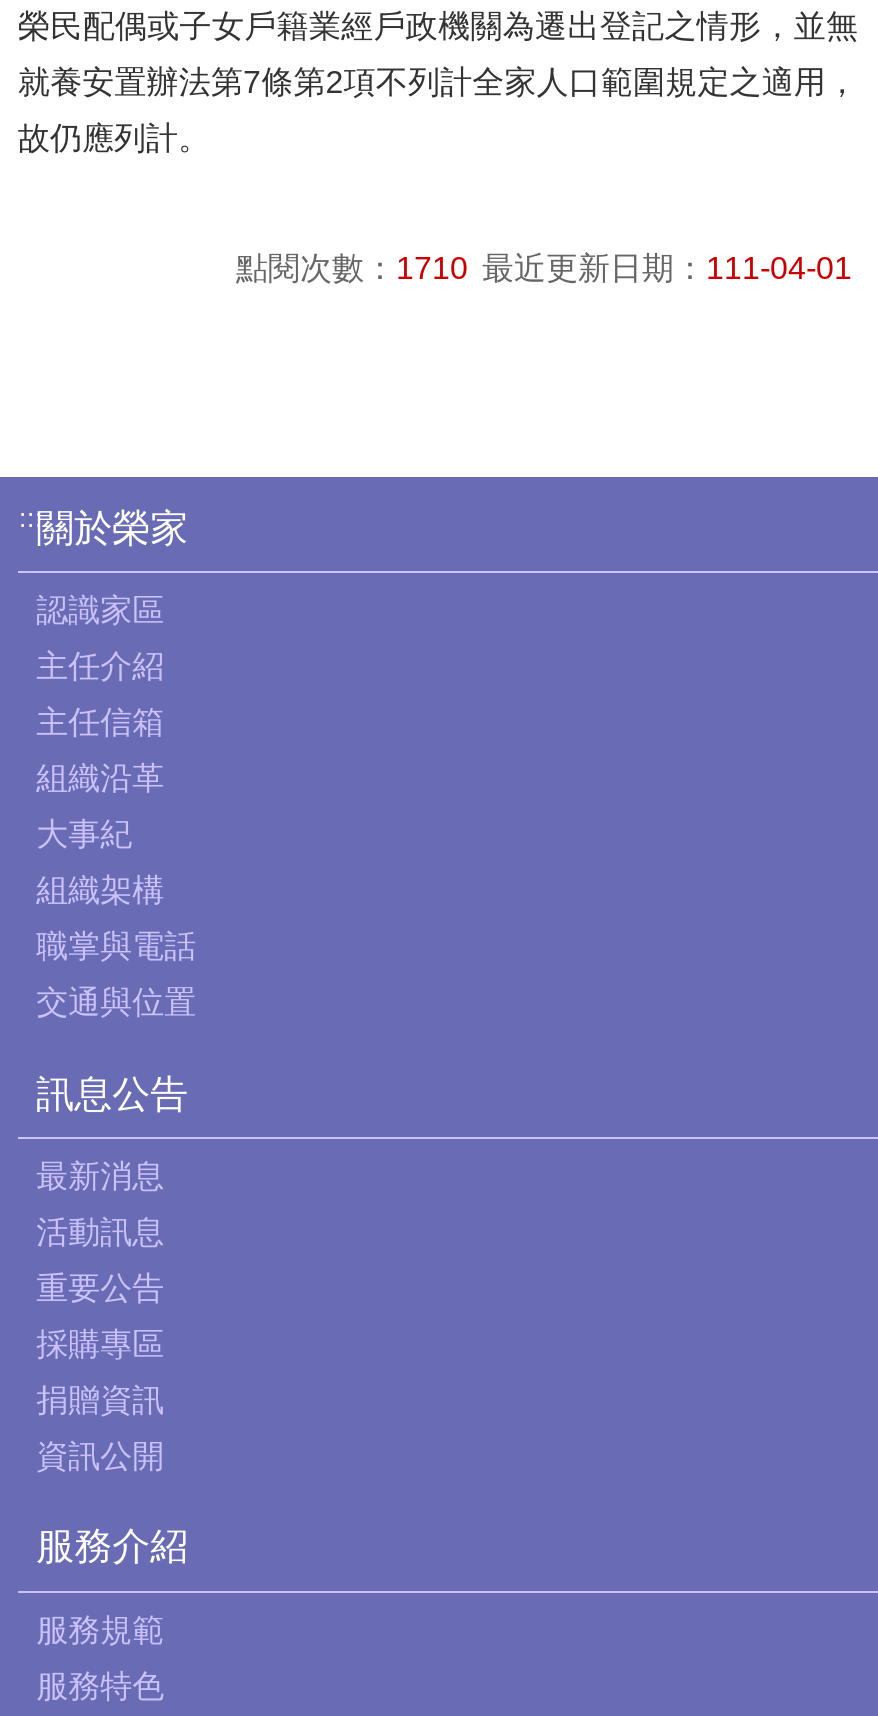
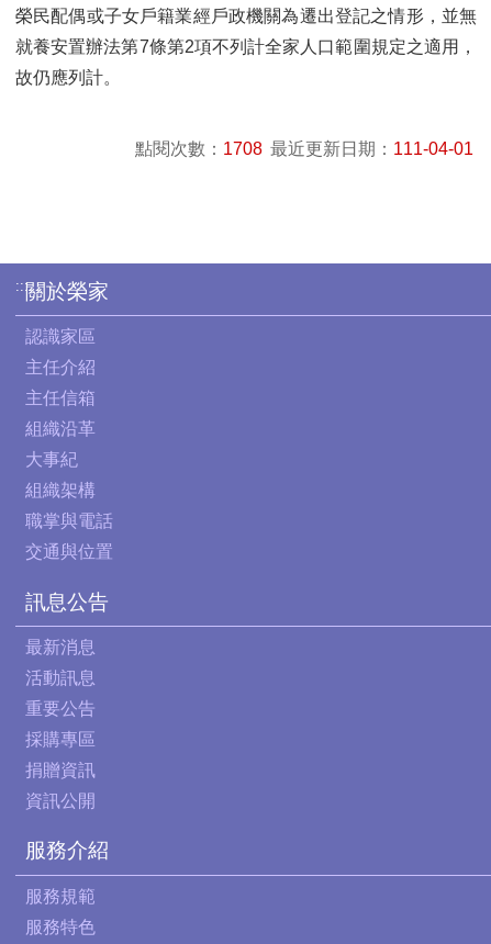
- 點閱次數：1710 最近更新日期：111-04-01
+ 點閱次數：1708 最近更新日期：111-04-01
